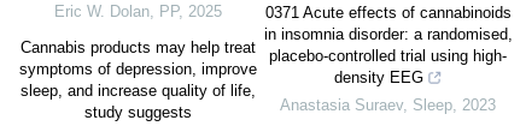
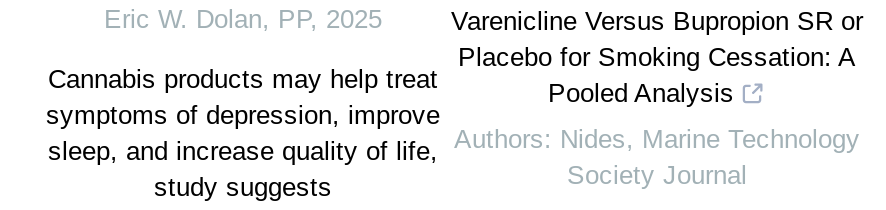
- 0371 Acute effects of cannabinoids
- in insomnia disorder: a randomised,
- placebo-controlled trial using high-
- density EEG
+ Varenicline Versus Bupropion SR or
+ Placebo for Smoking Cessation: A
+ Pooled Analysis

- Anastasia Suraev, Sleep, 2023
+ Authors: Nides, Marine Technology
+ Society Journal
